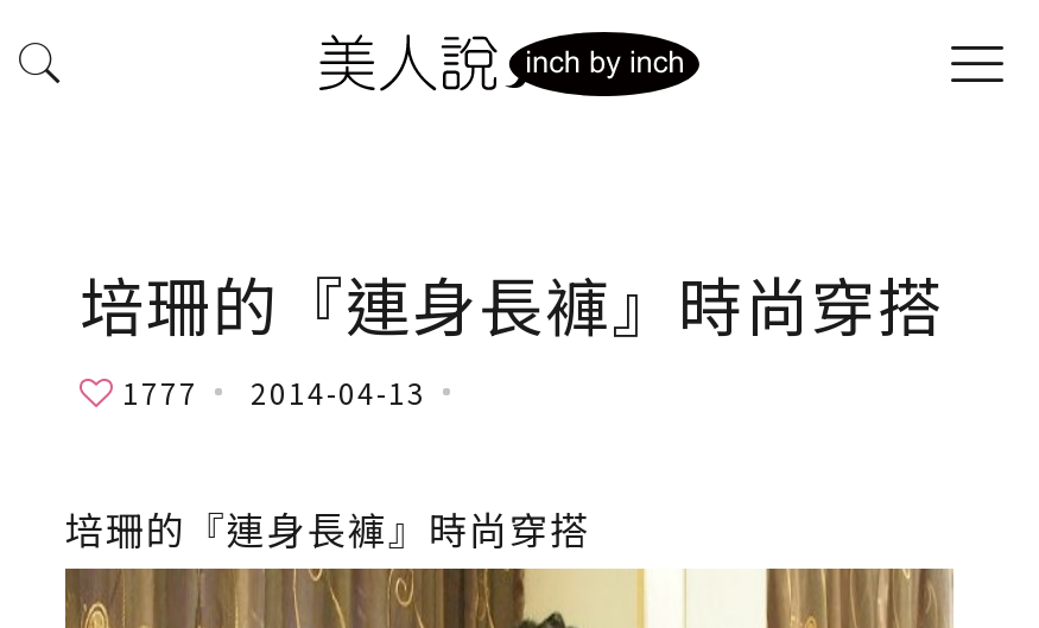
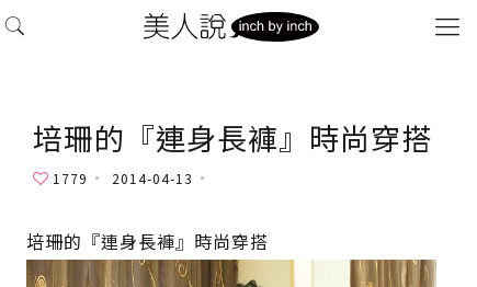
- 1777 2014-04-13
+ 1779 2014-04-13
